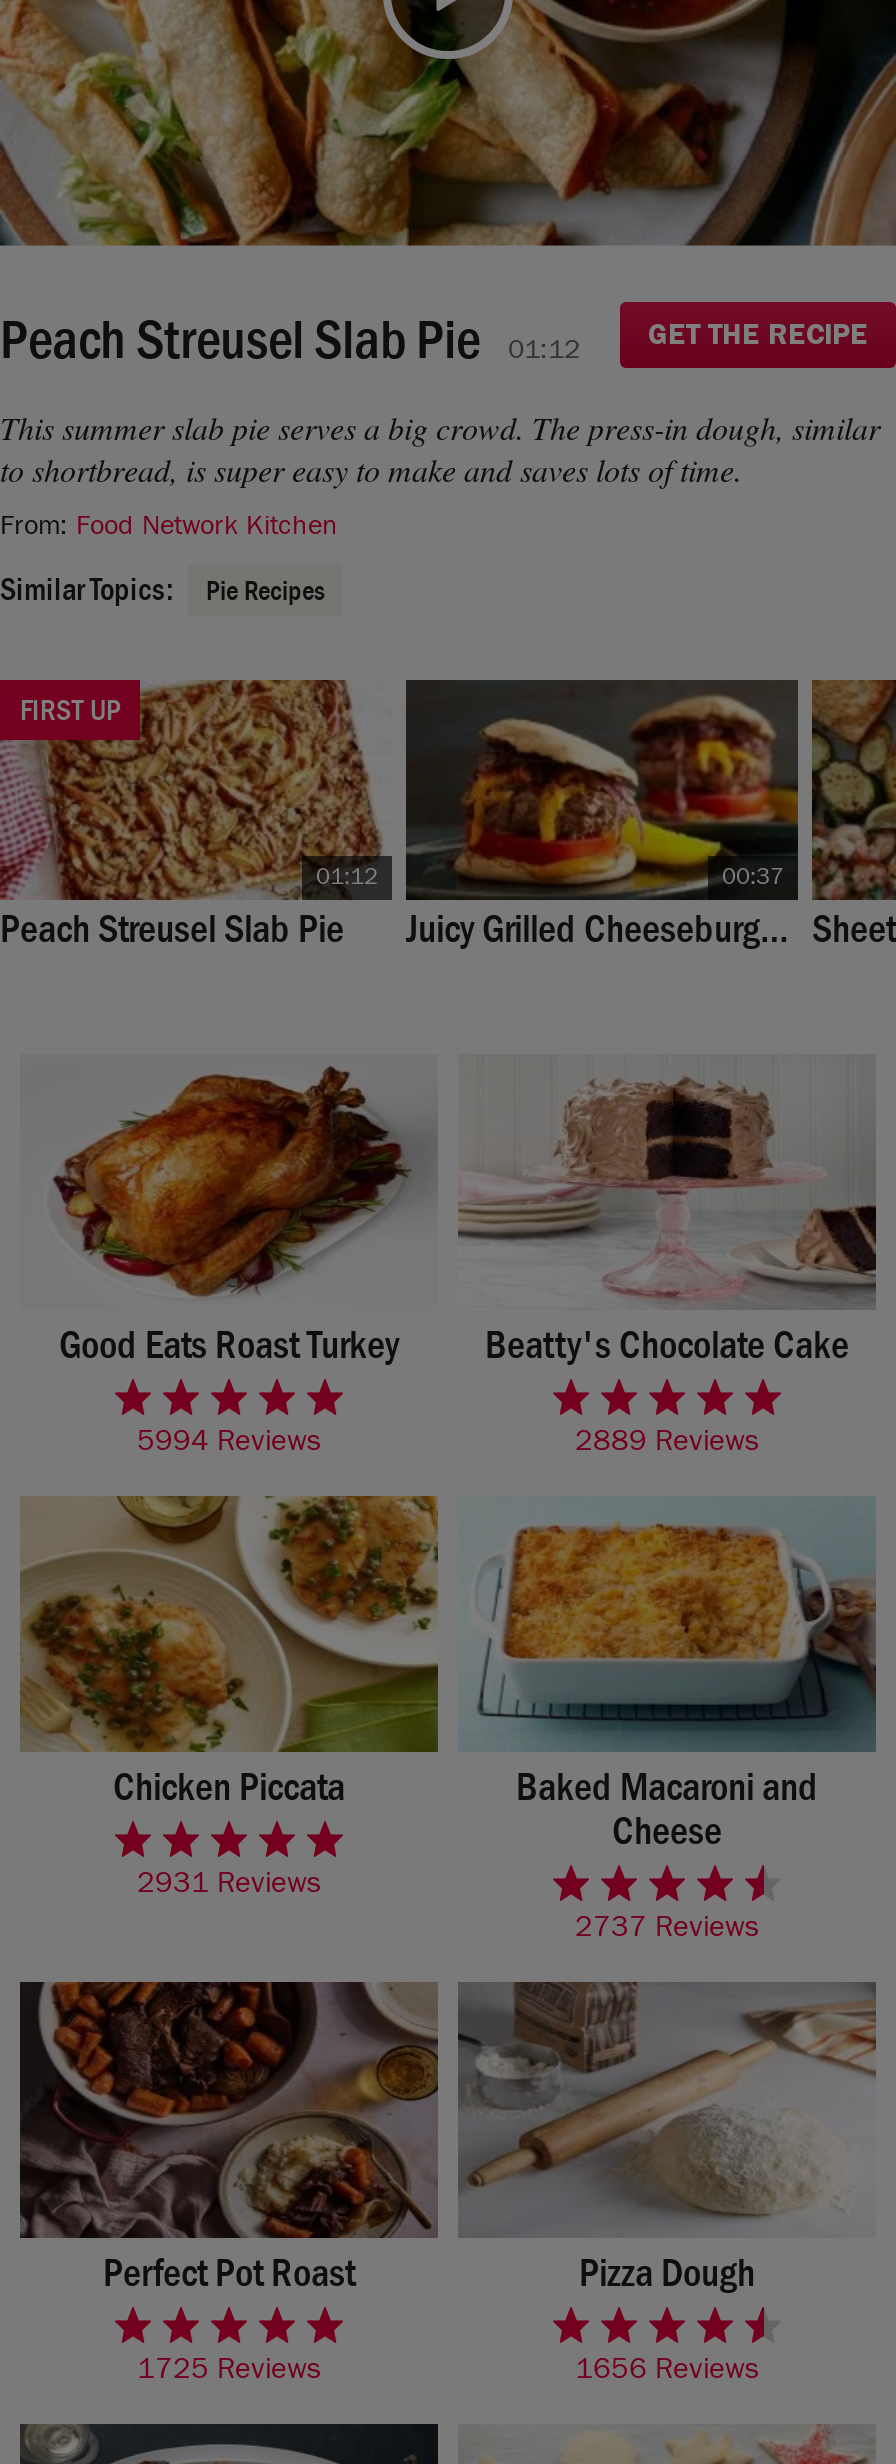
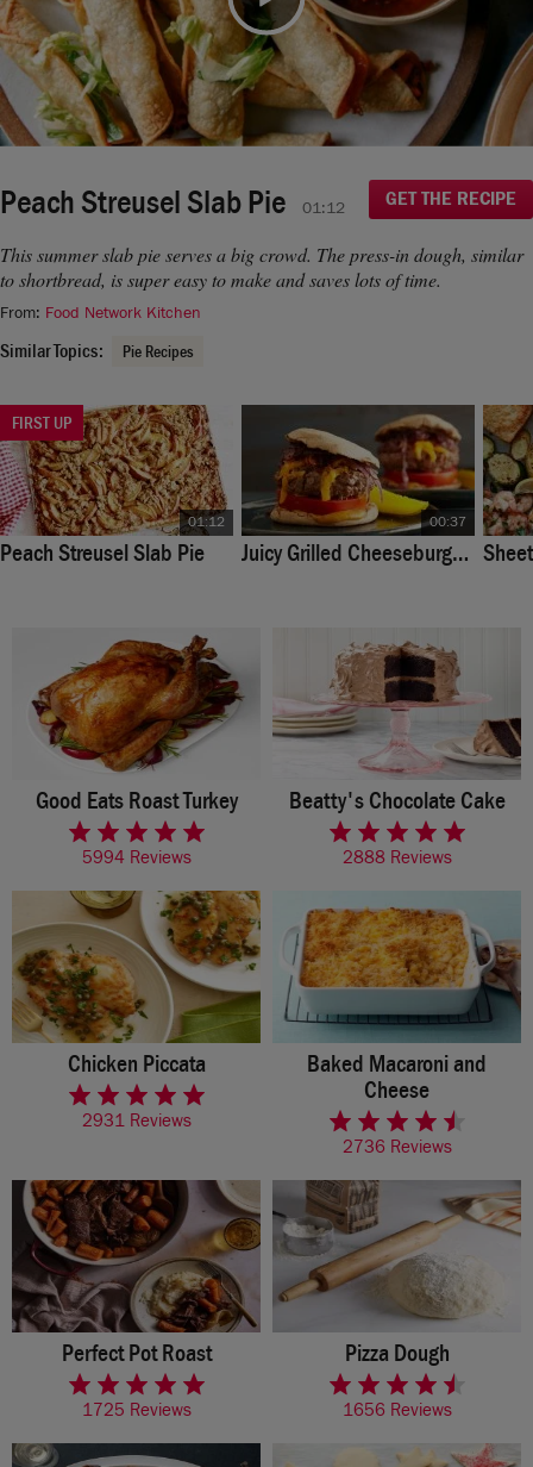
- 2889 Reviews
+ 2888 Reviews

- 2737 Reviews
+ 2736 Reviews
